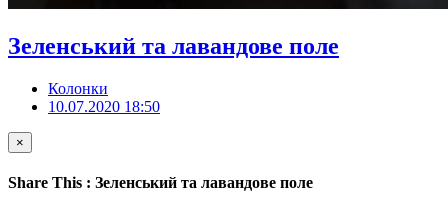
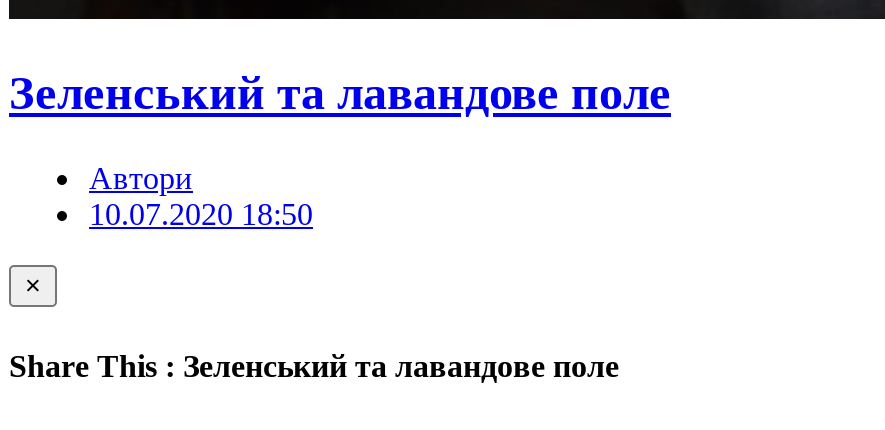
- Колонки
+ Автори
